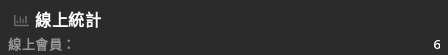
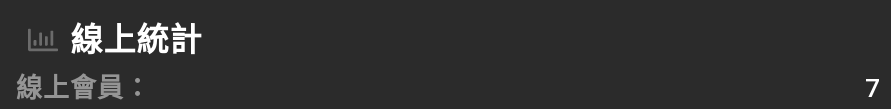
- 6
+ 7
